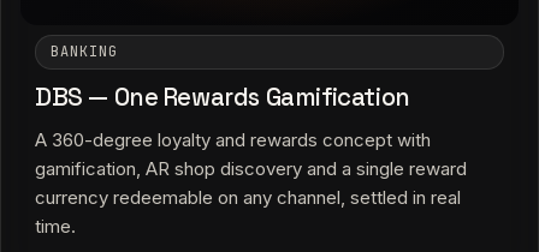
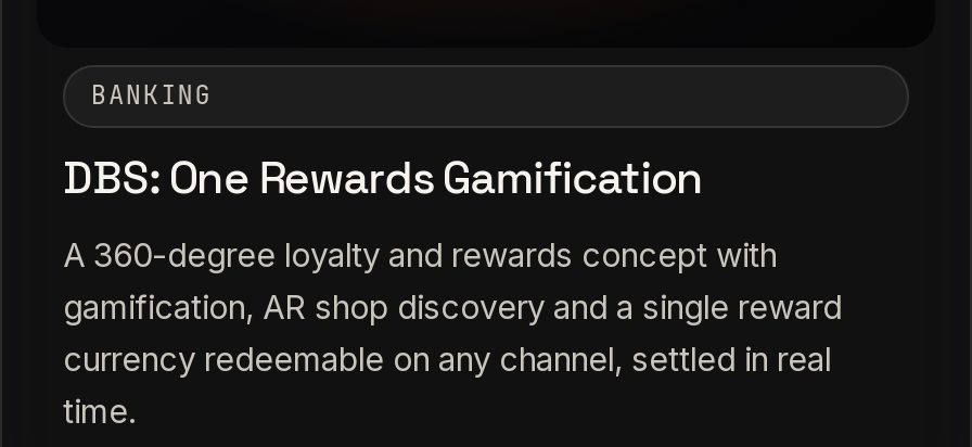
- DBS — One Rewards Gamification
+ DBS: One Rewards Gamification
